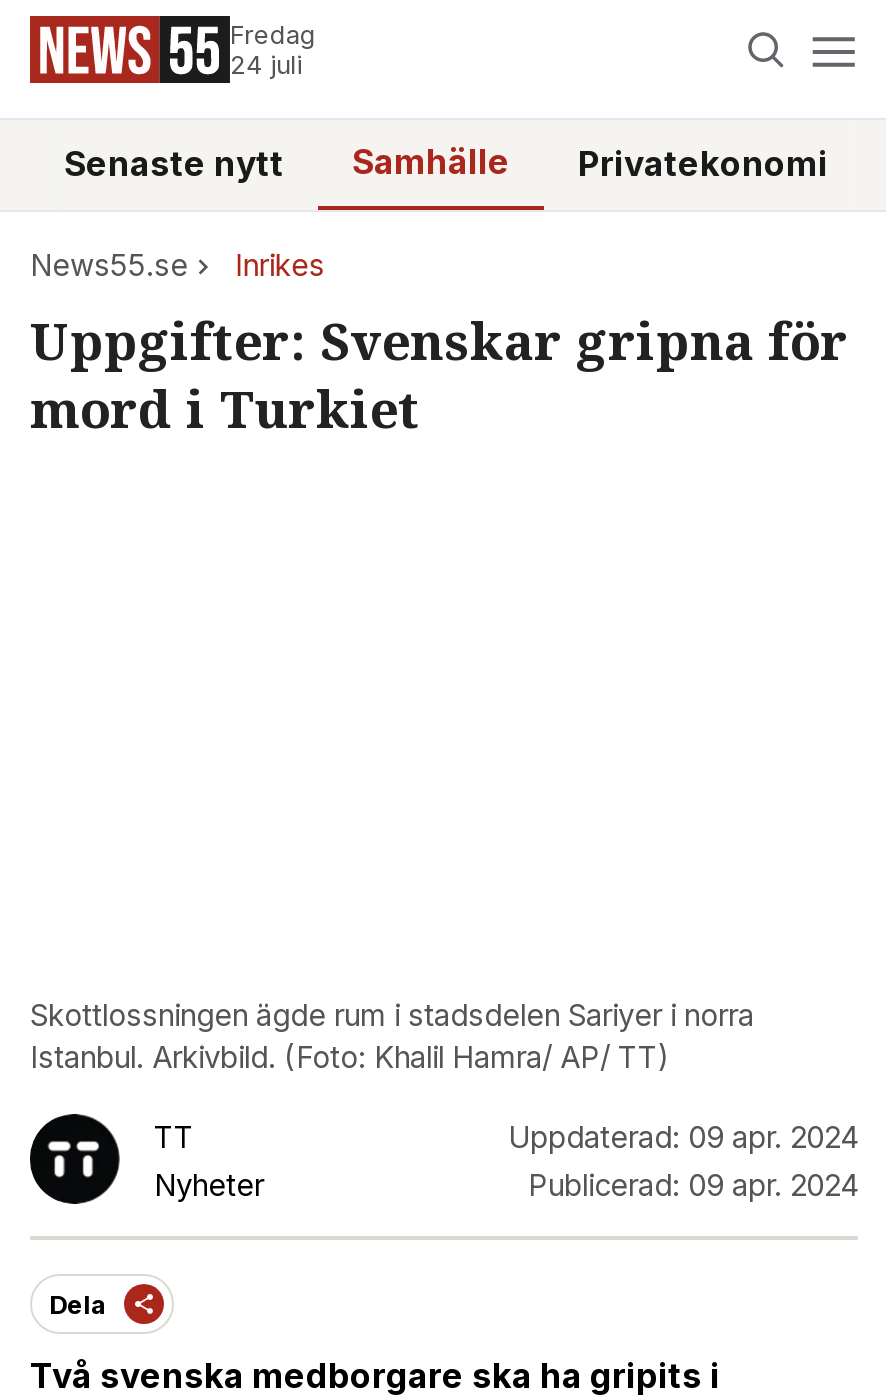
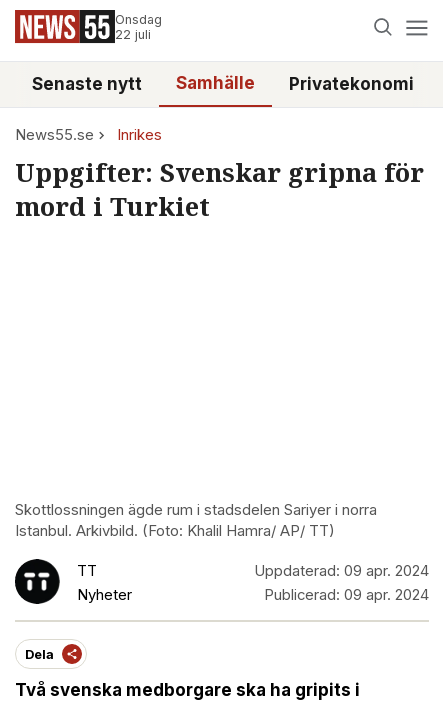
- Fredag
- 24 juli
+ Onsdag
+ 22 juli
